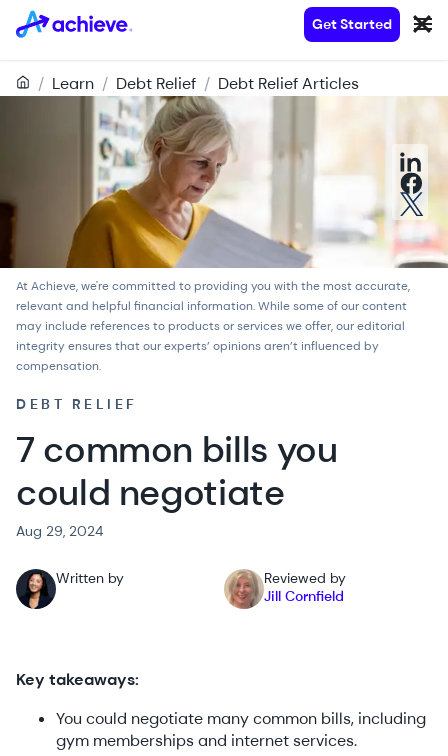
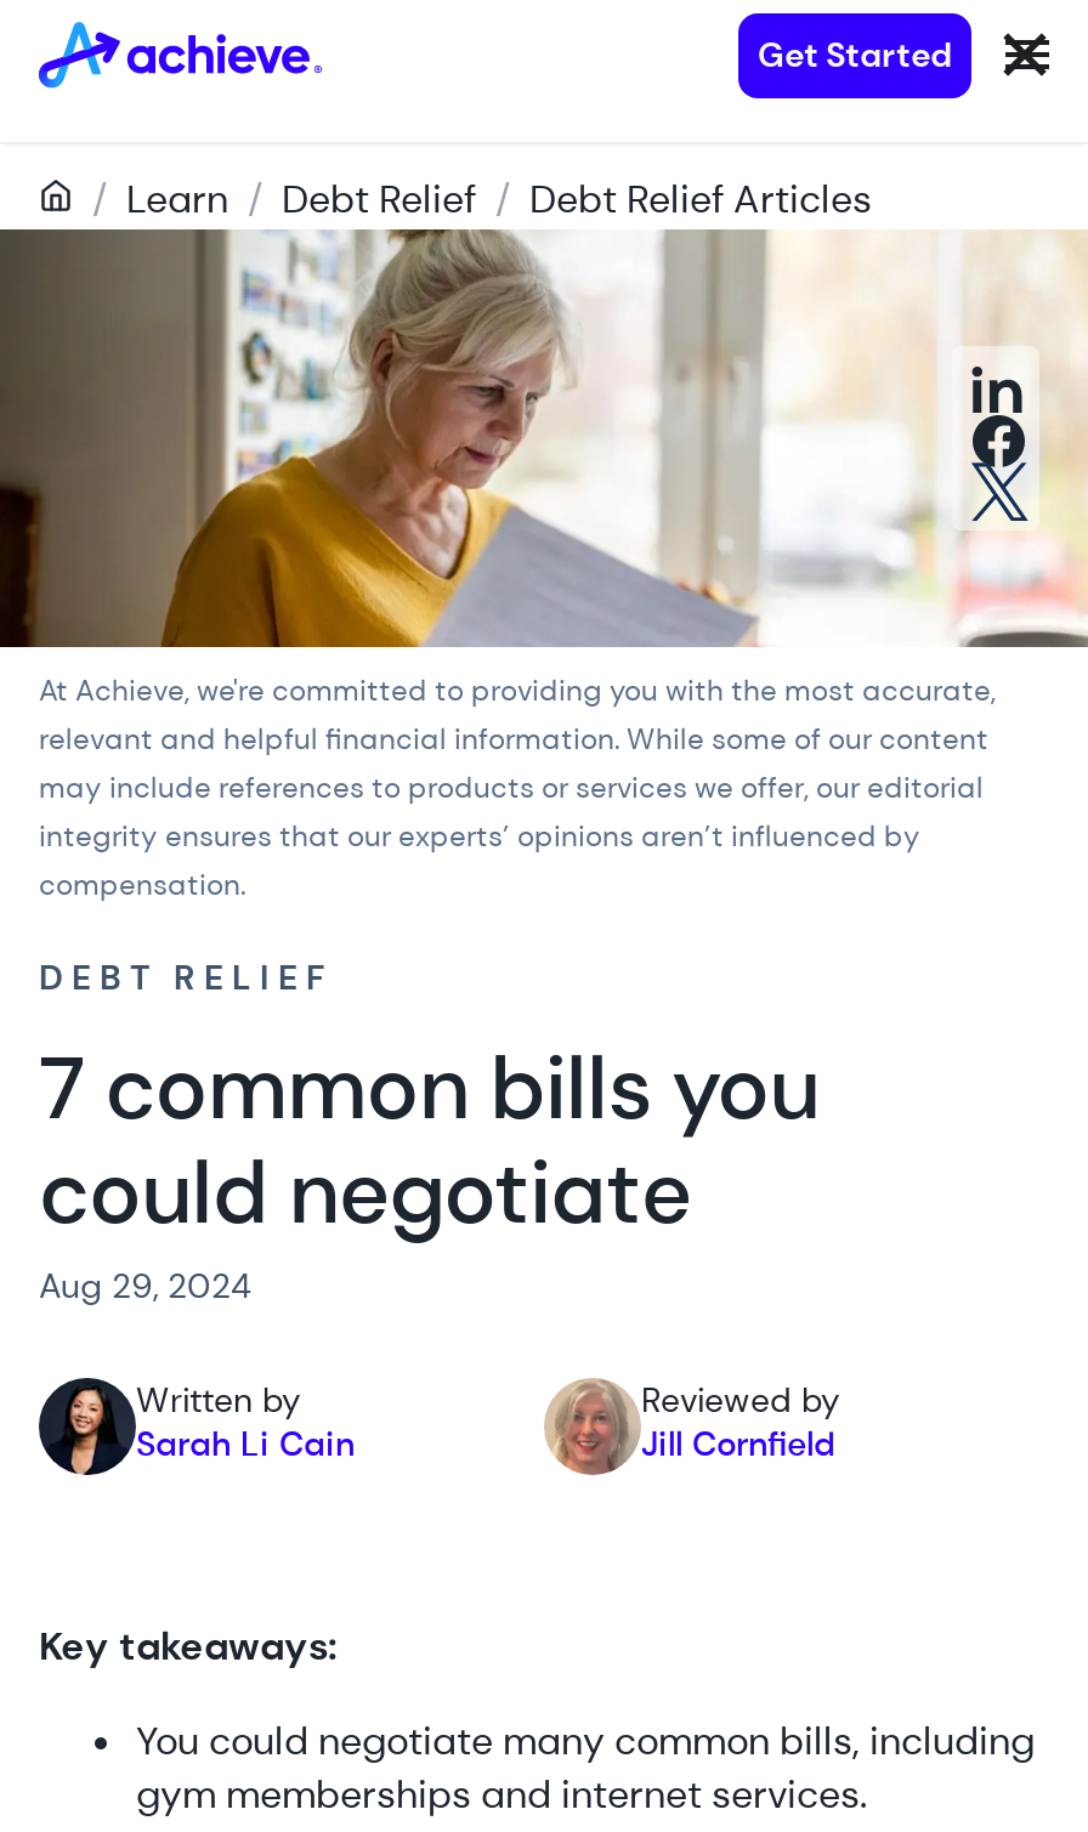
+ Sarah Li Cain
